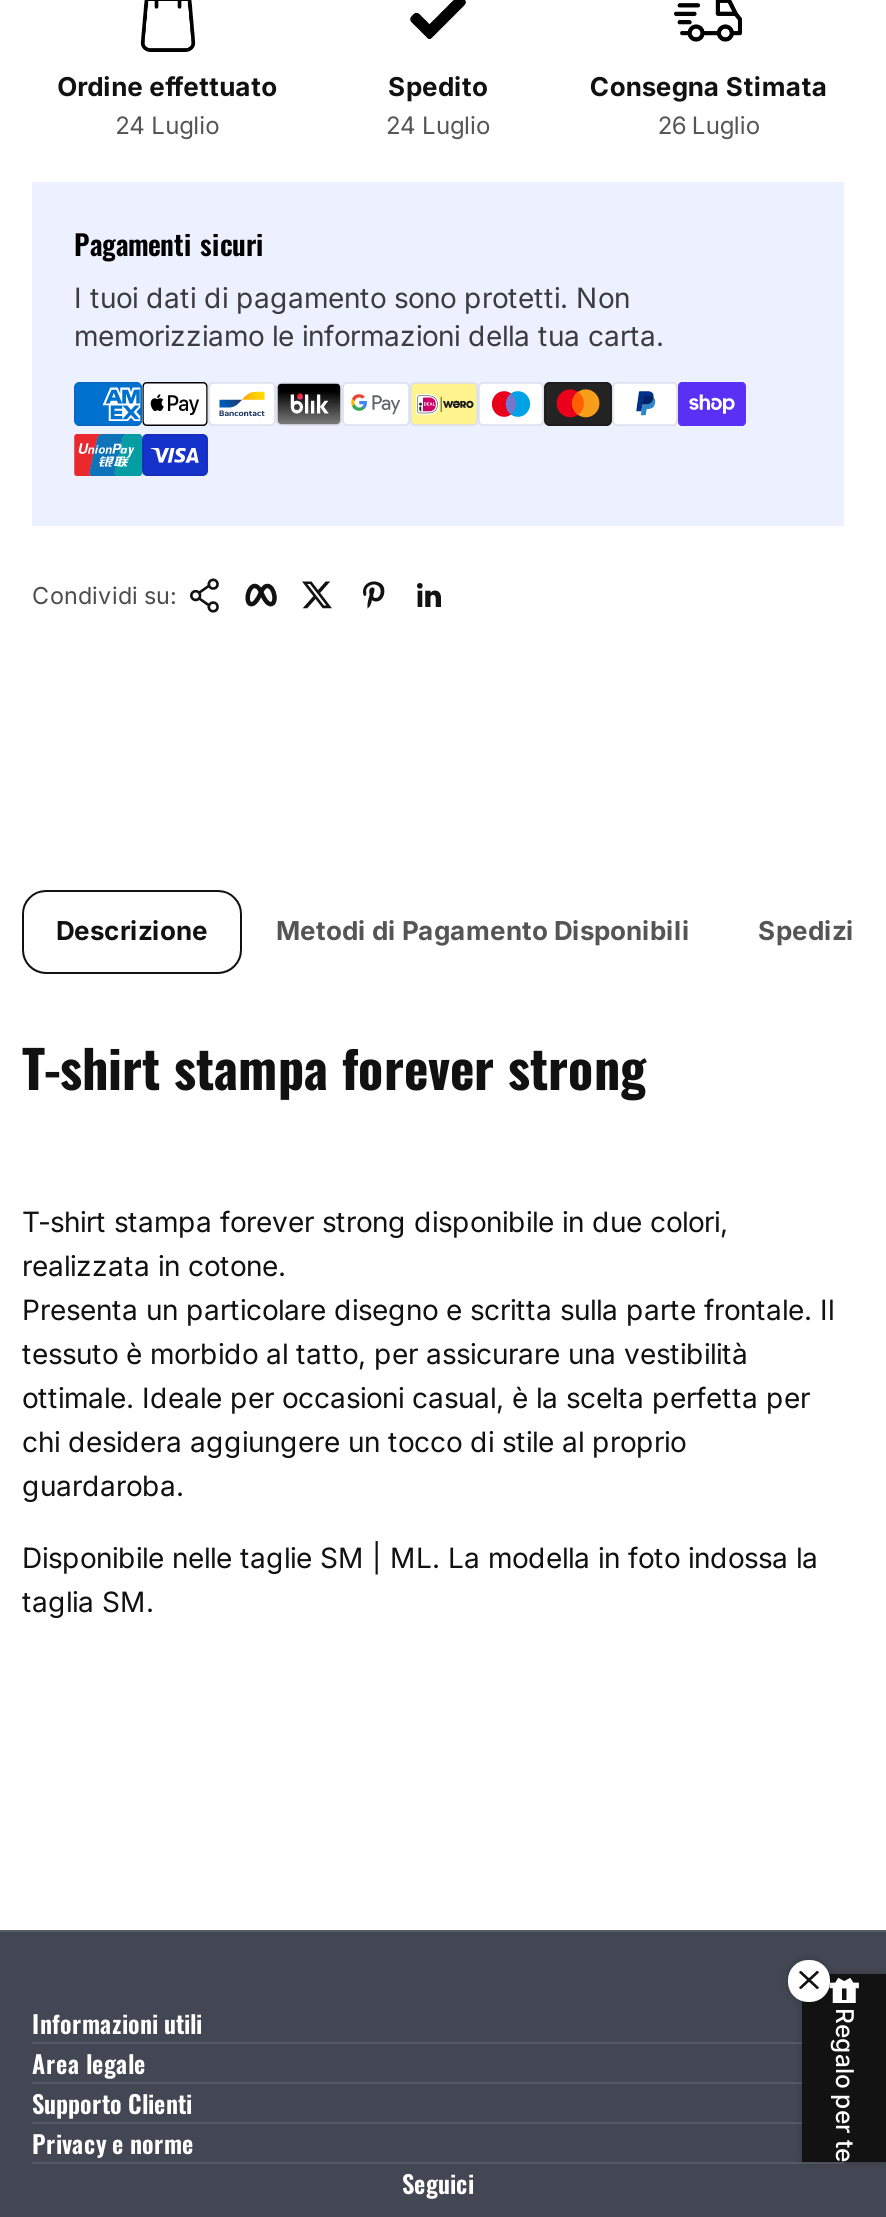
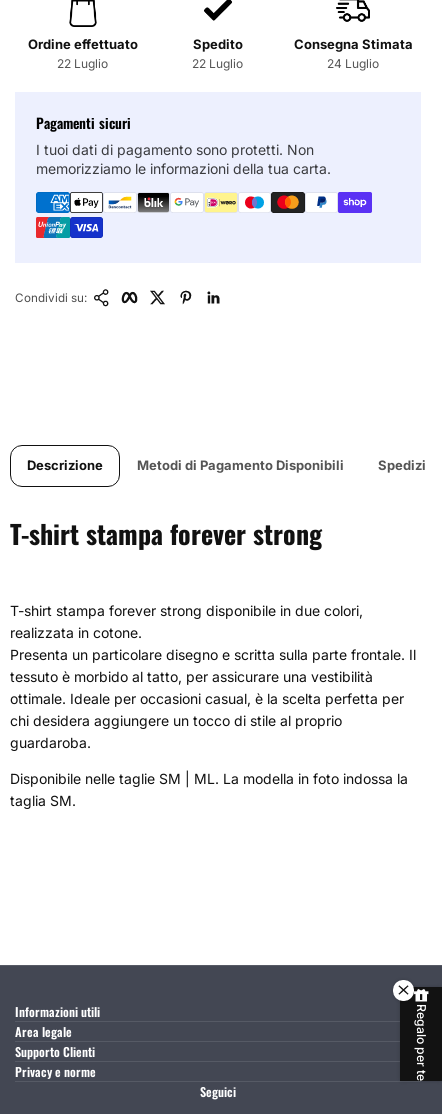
- 24 Luglio
+ 22 Luglio

- 24 Luglio
+ 22 Luglio

- 26 Luglio
+ 24 Luglio
